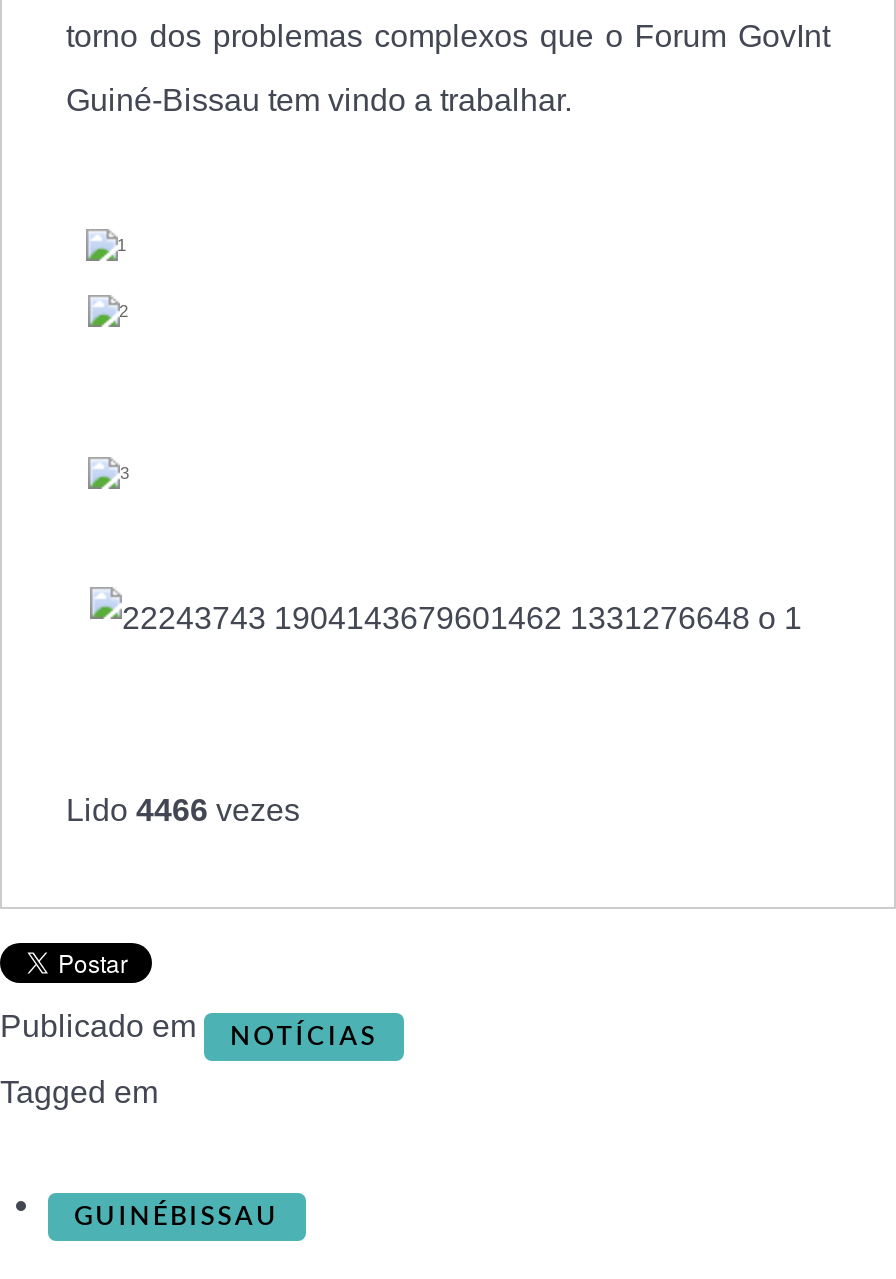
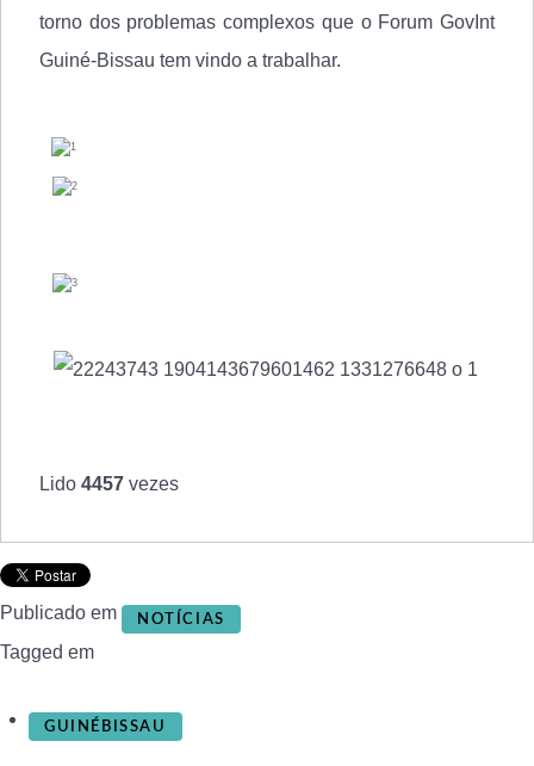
- Lido 4466 vezes
+ Lido 4457 vezes
